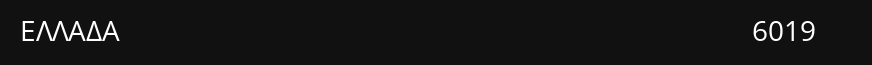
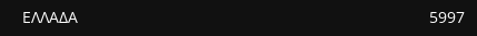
- 6019
+ 5997
